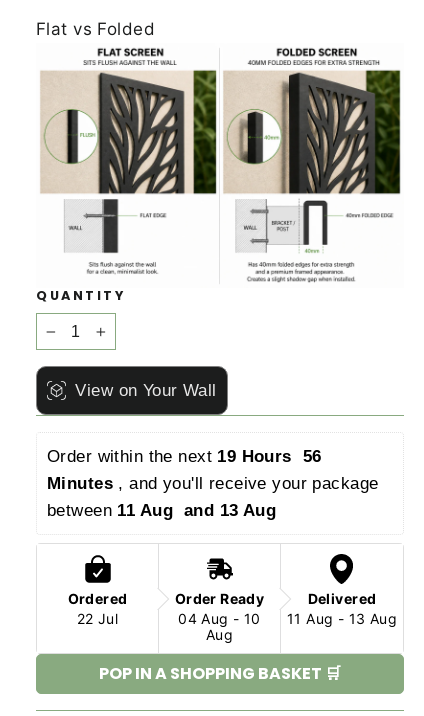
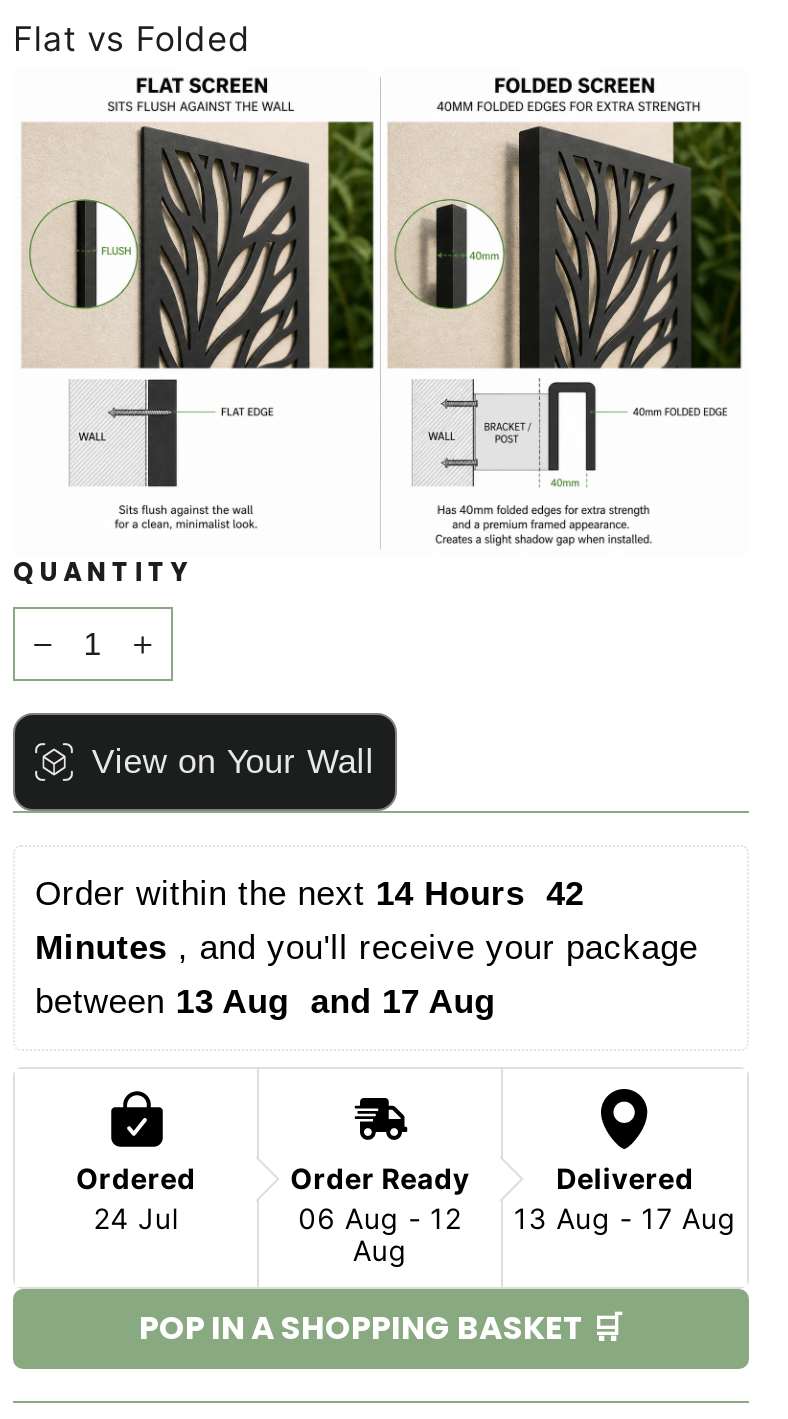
- Order within the next 19 Hours 56
+ Order within the next 14 Hours 42

- between 11 Aug and 13 Aug
+ between 13 Aug and 17 Aug

- 22 Jul
+ 24 Jul

- 04 Aug - 10
+ 06 Aug - 12

- 11 Aug - 13 Aug
+ 13 Aug - 17 Aug
